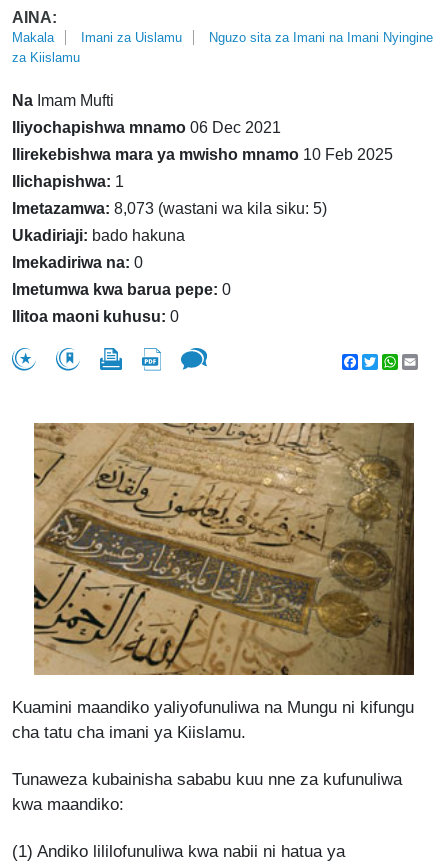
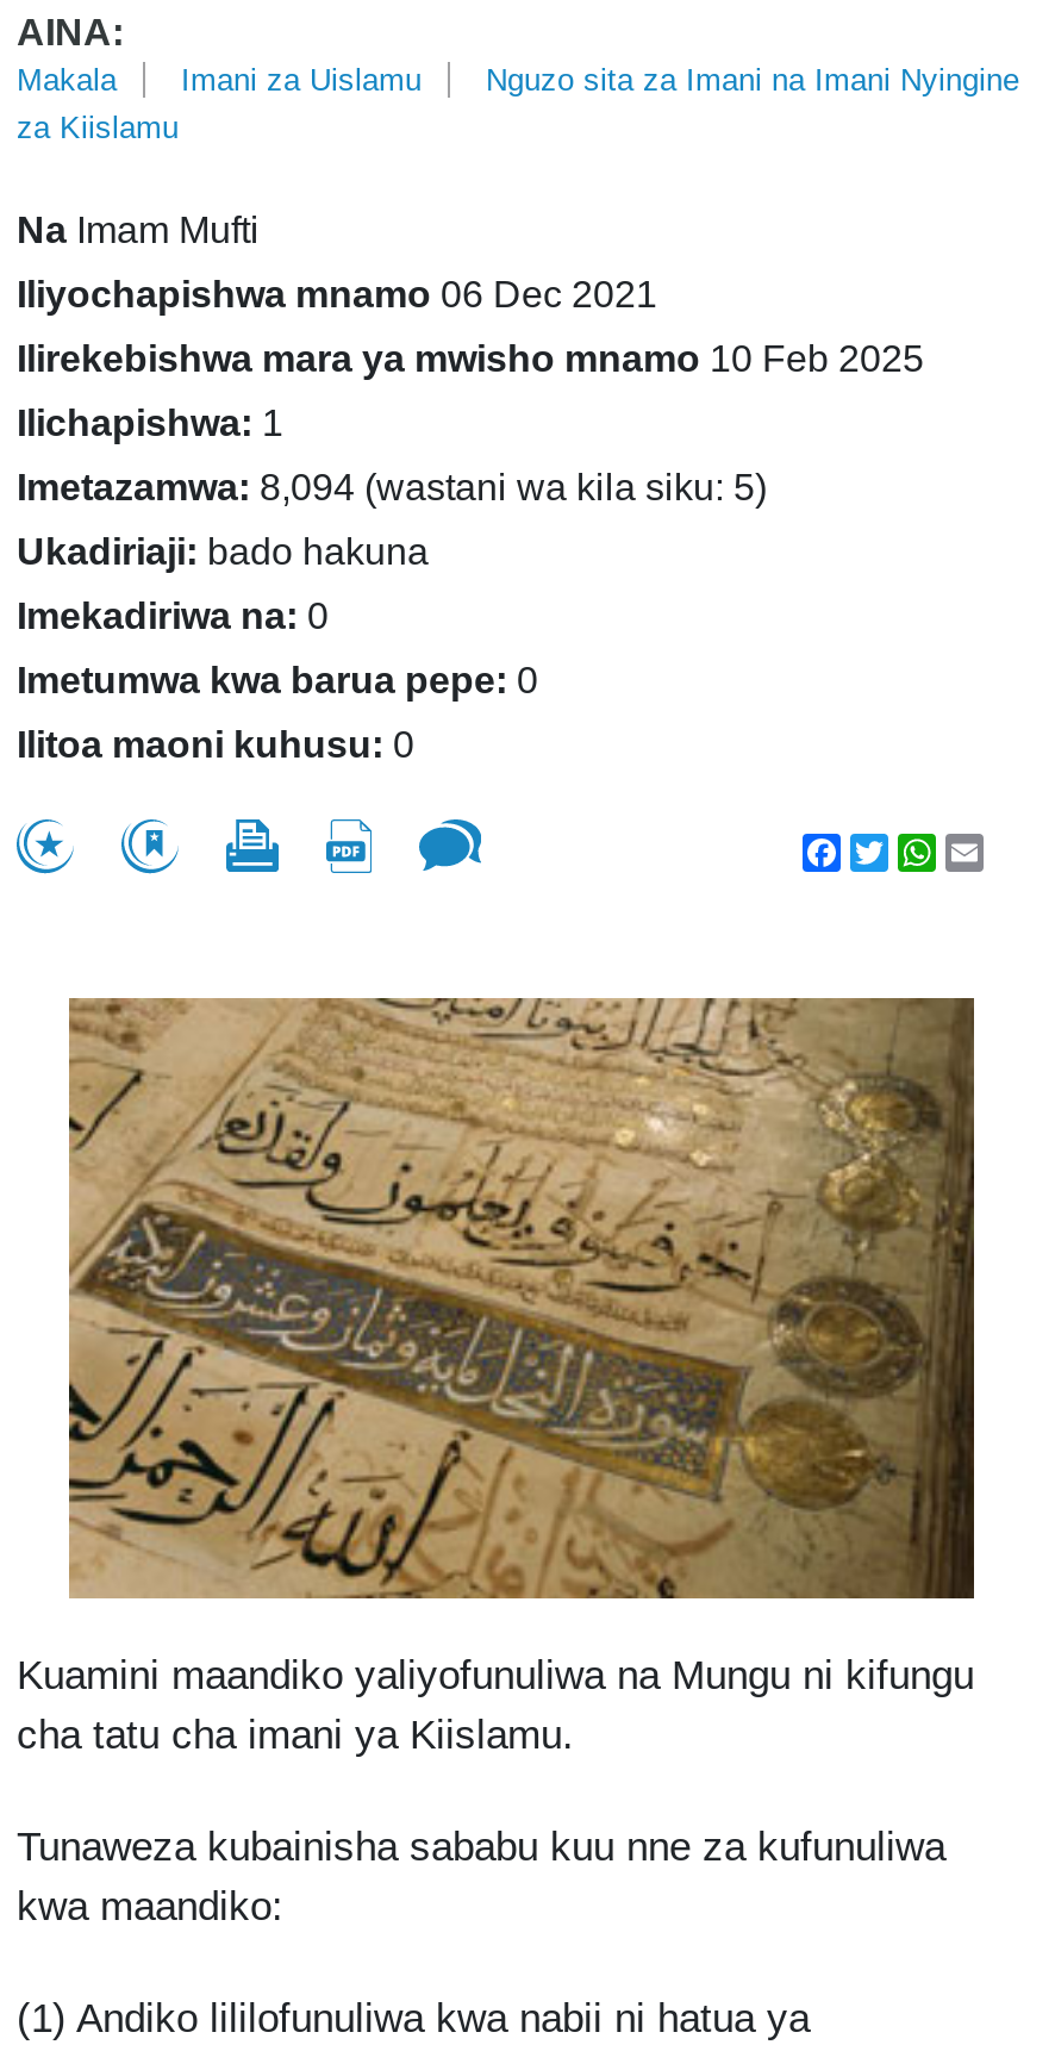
- Imetazamwa: 8,073 (wastani wa kila siku: 5)
+ Imetazamwa: 8,094 (wastani wa kila siku: 5)
